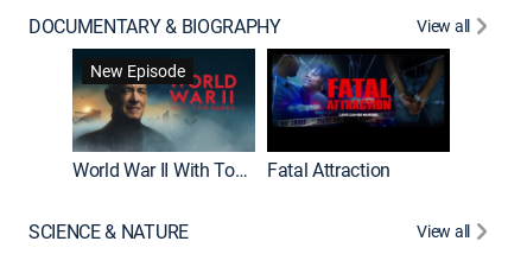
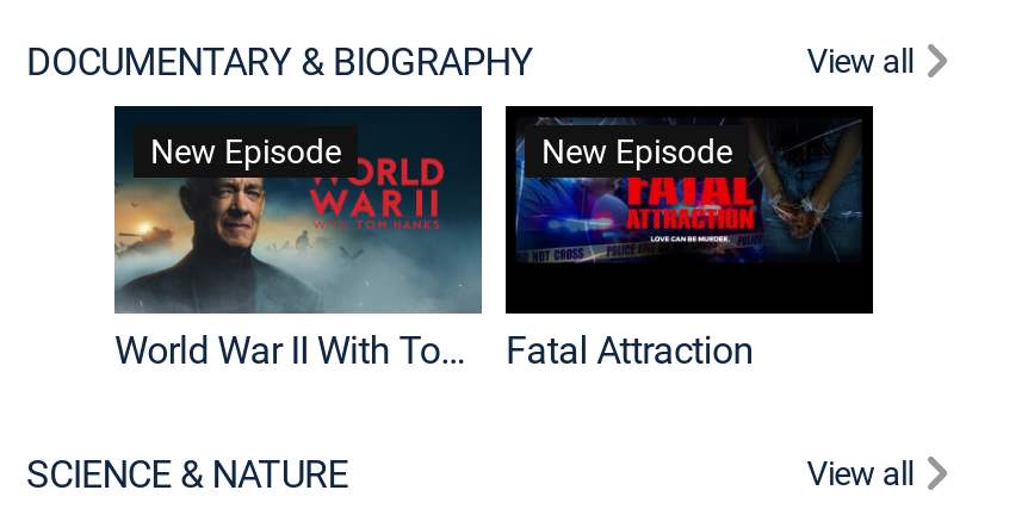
+ New Episode
